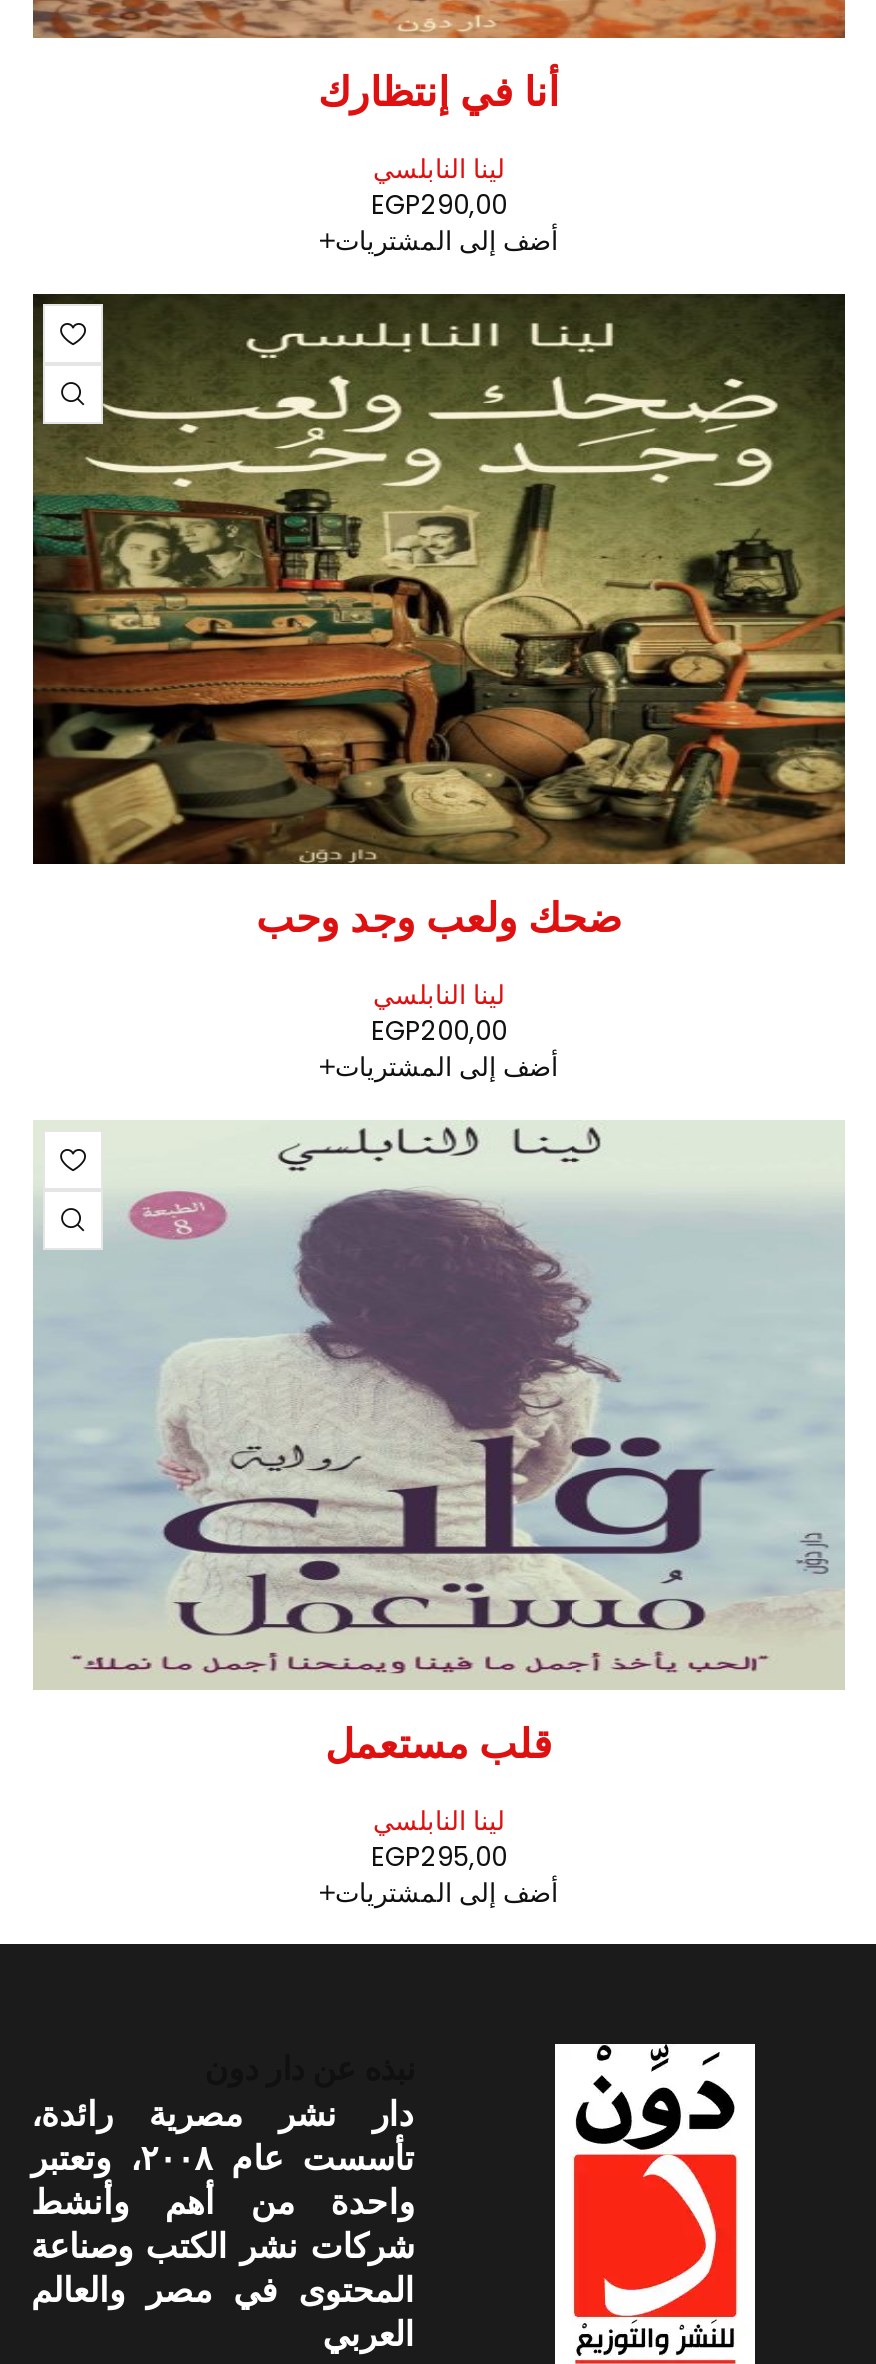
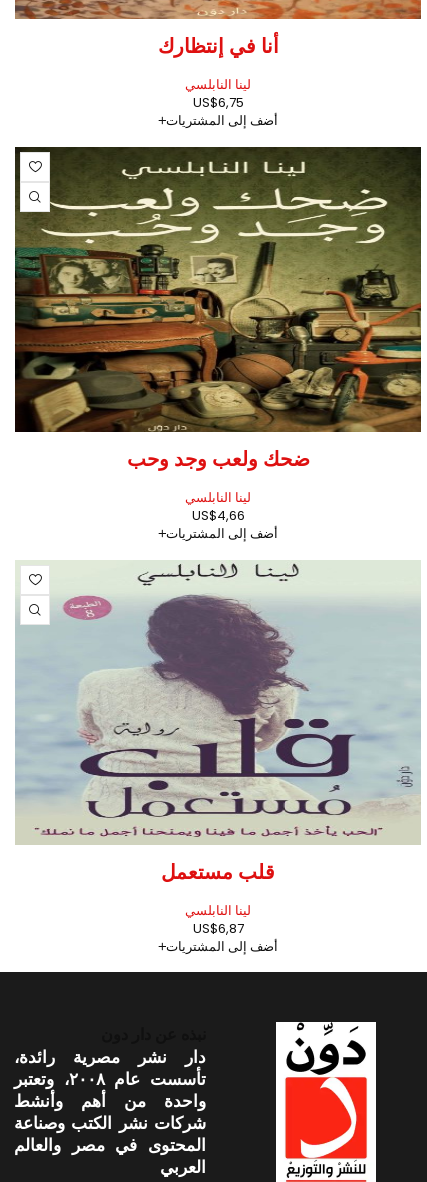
- EGP290,00
+ US$6,75

- EGP200,00
+ US$4,66

- EGP295,00
+ US$6,87
